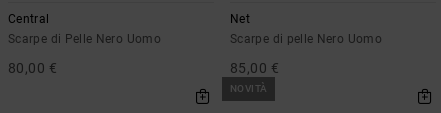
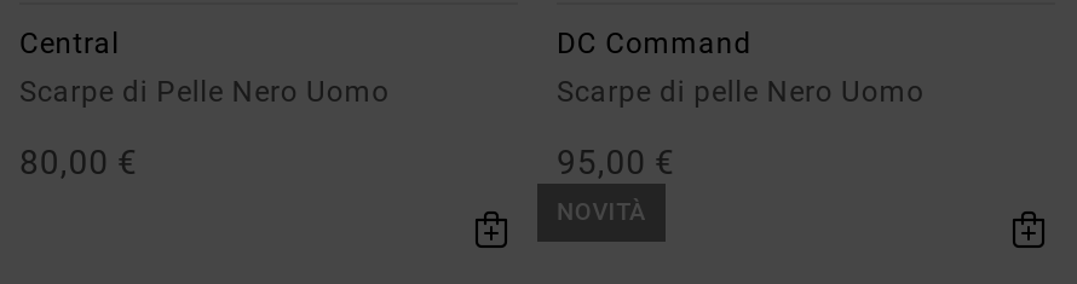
- Net
+ DC Command

- 85,00 €
+ 95,00 €
